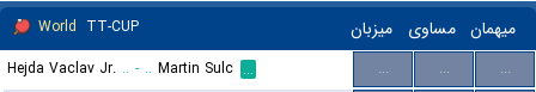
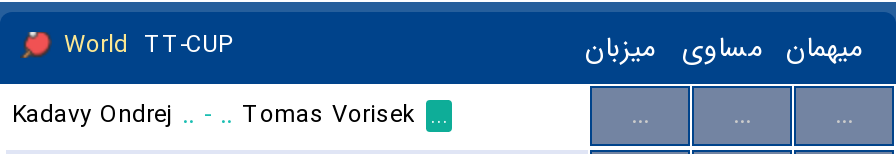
- Hejda Vaclav Jr. .. - .. Martin Sulc ...
+ Kadavy Ondrej .. - .. Tomas Vorisek ...
